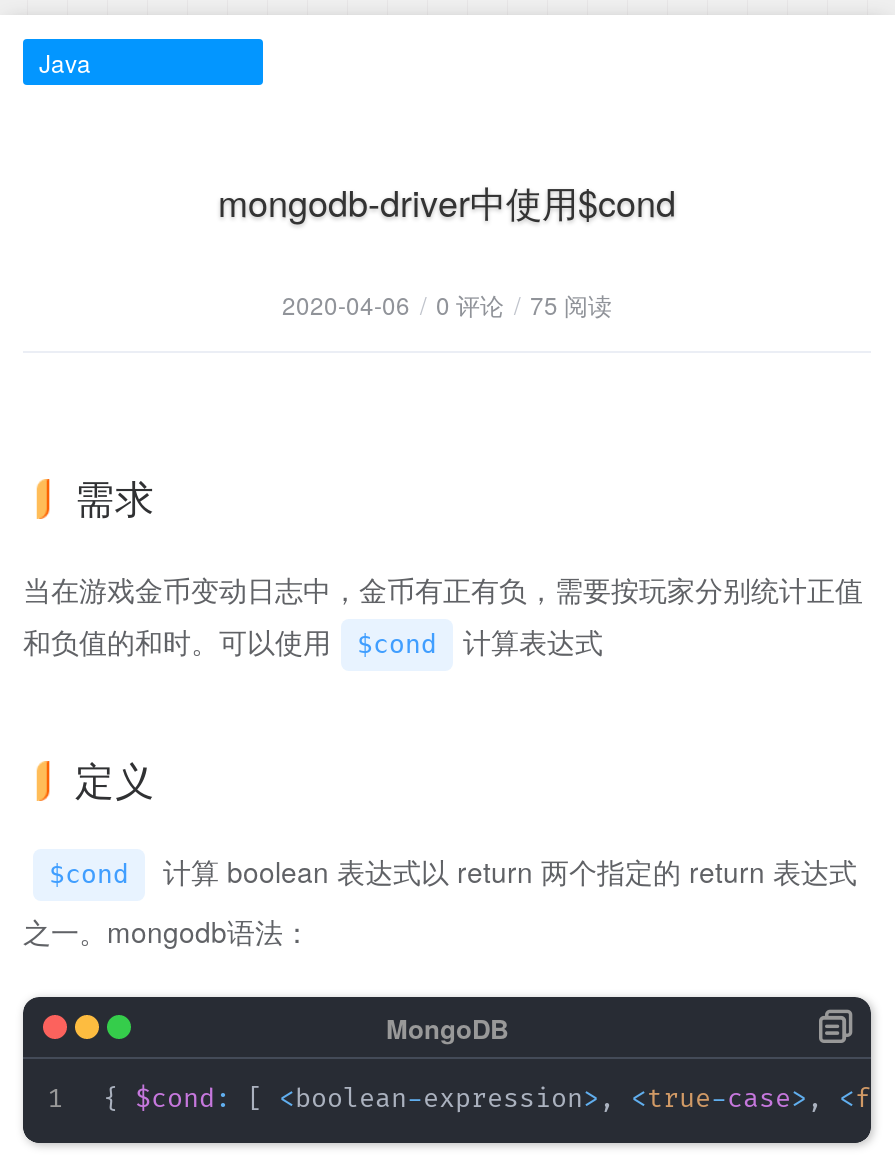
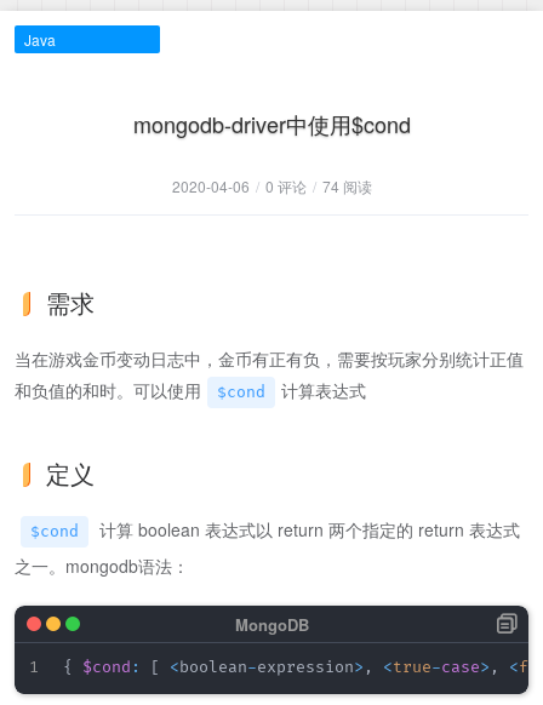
- 2020-04-06 / 0 评论 / 75 阅读
+ 2020-04-06 / 0 评论 / 74 阅读
